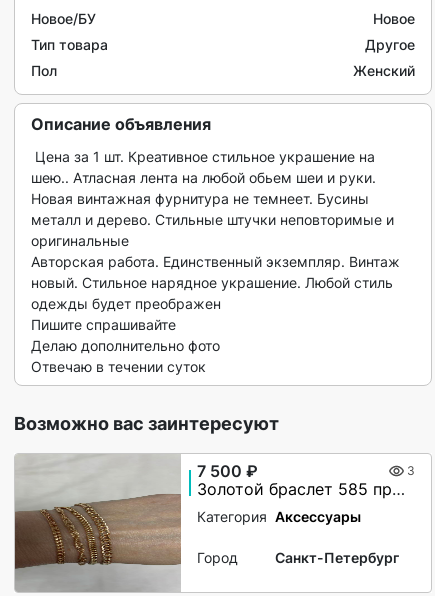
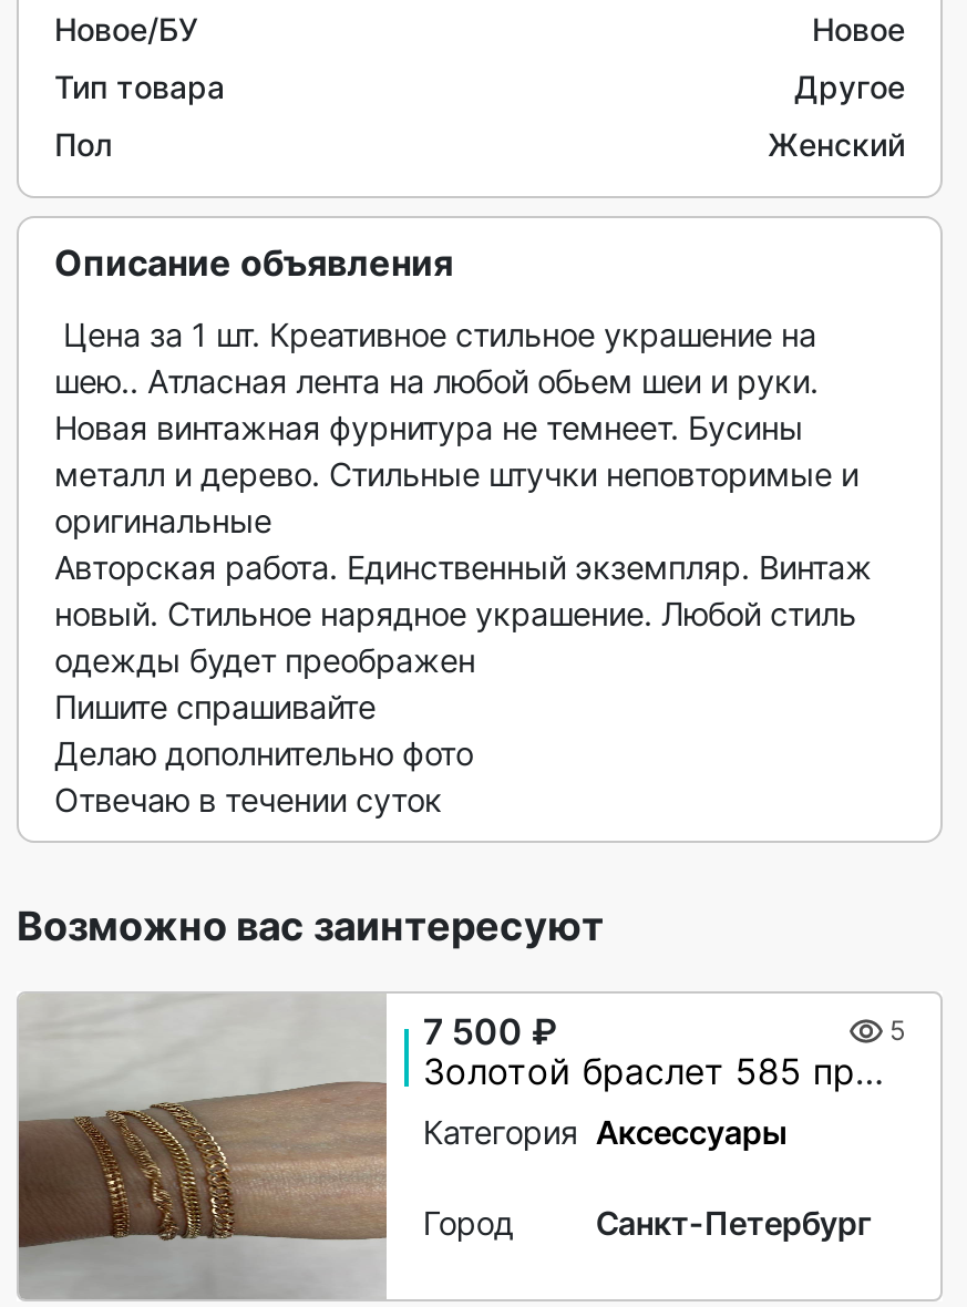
- 3
+ 5
